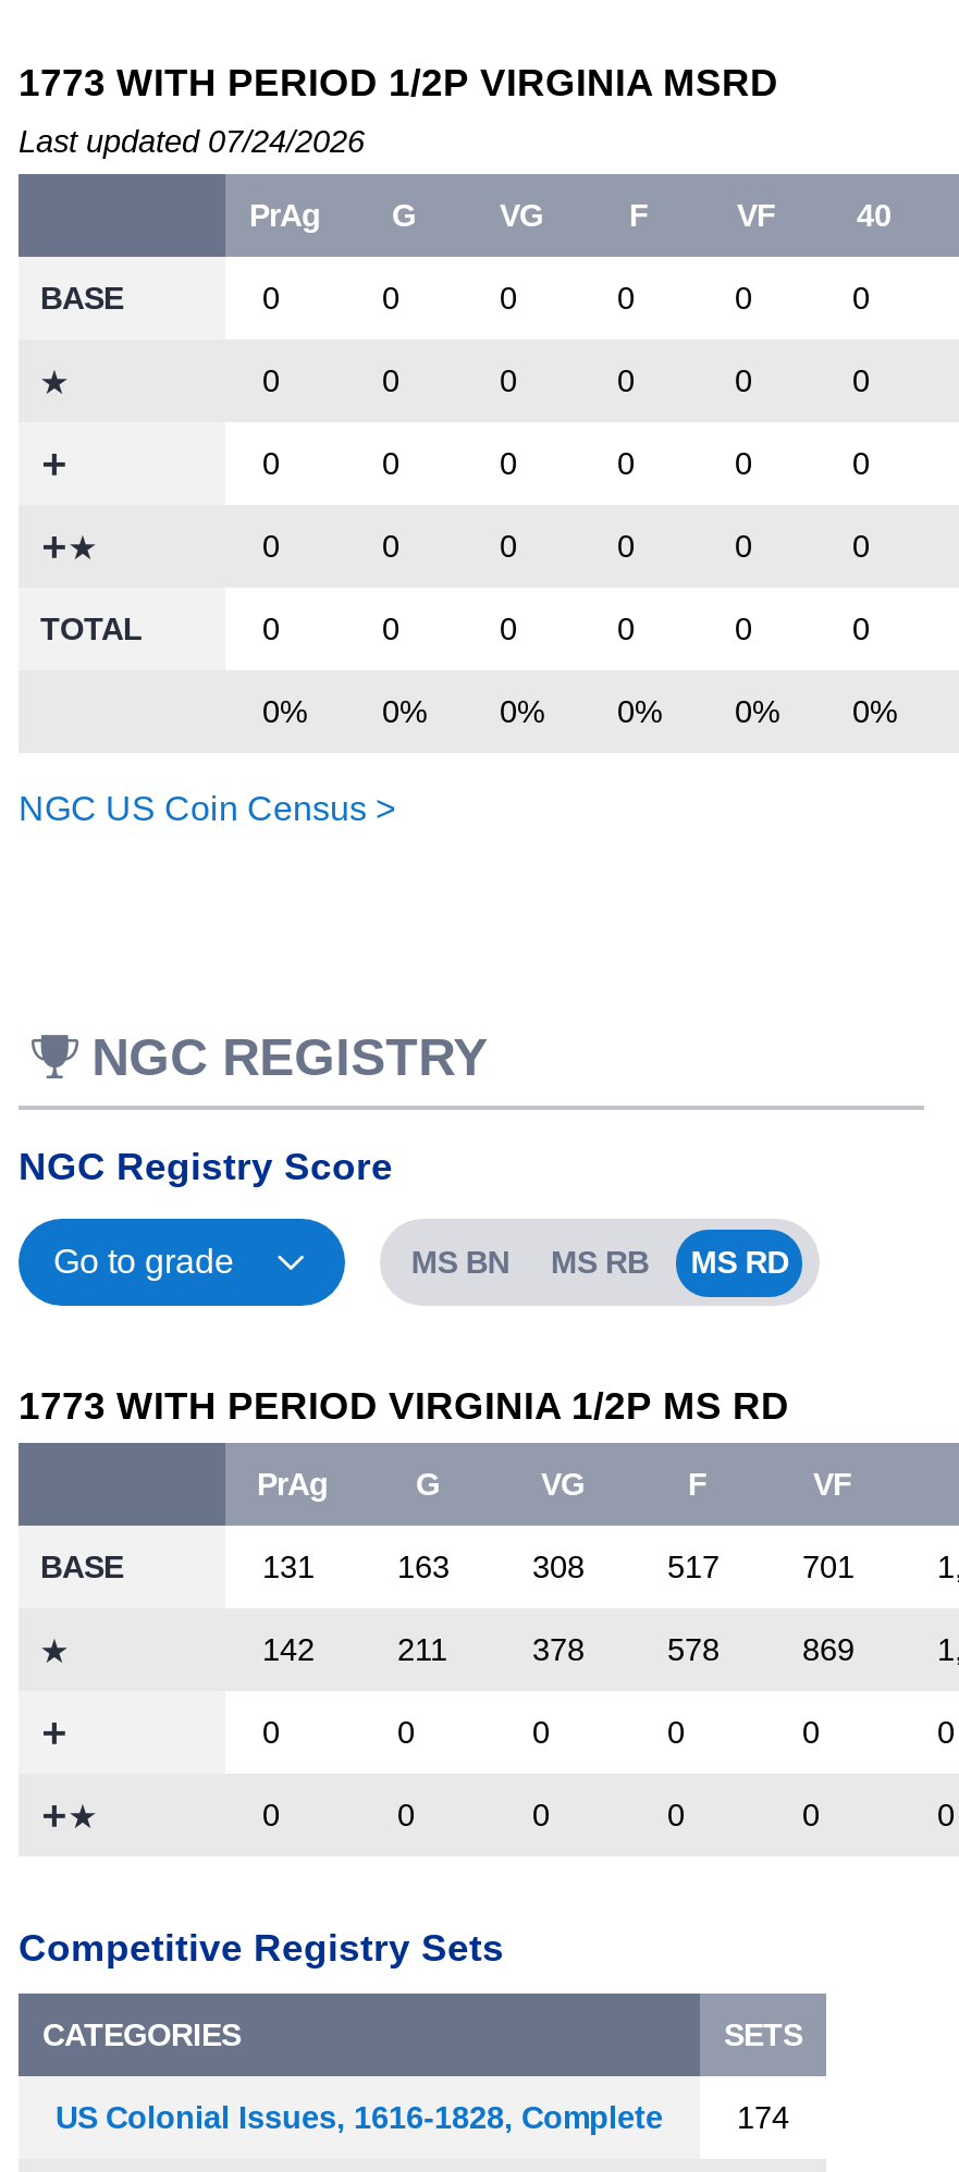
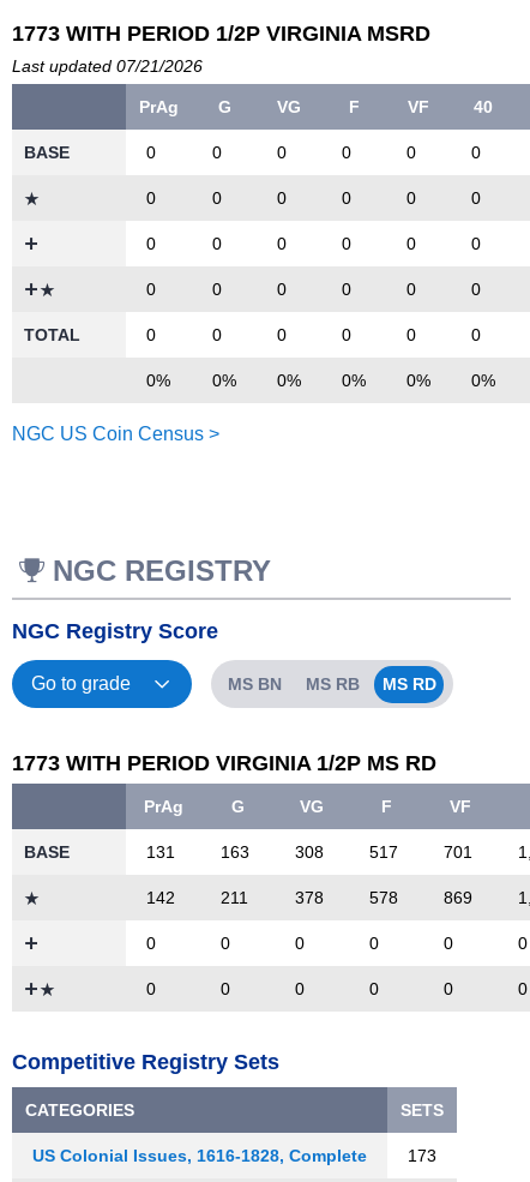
- Last updated 07/24/2026
+ Last updated 07/21/2026

- 174
+ 173
